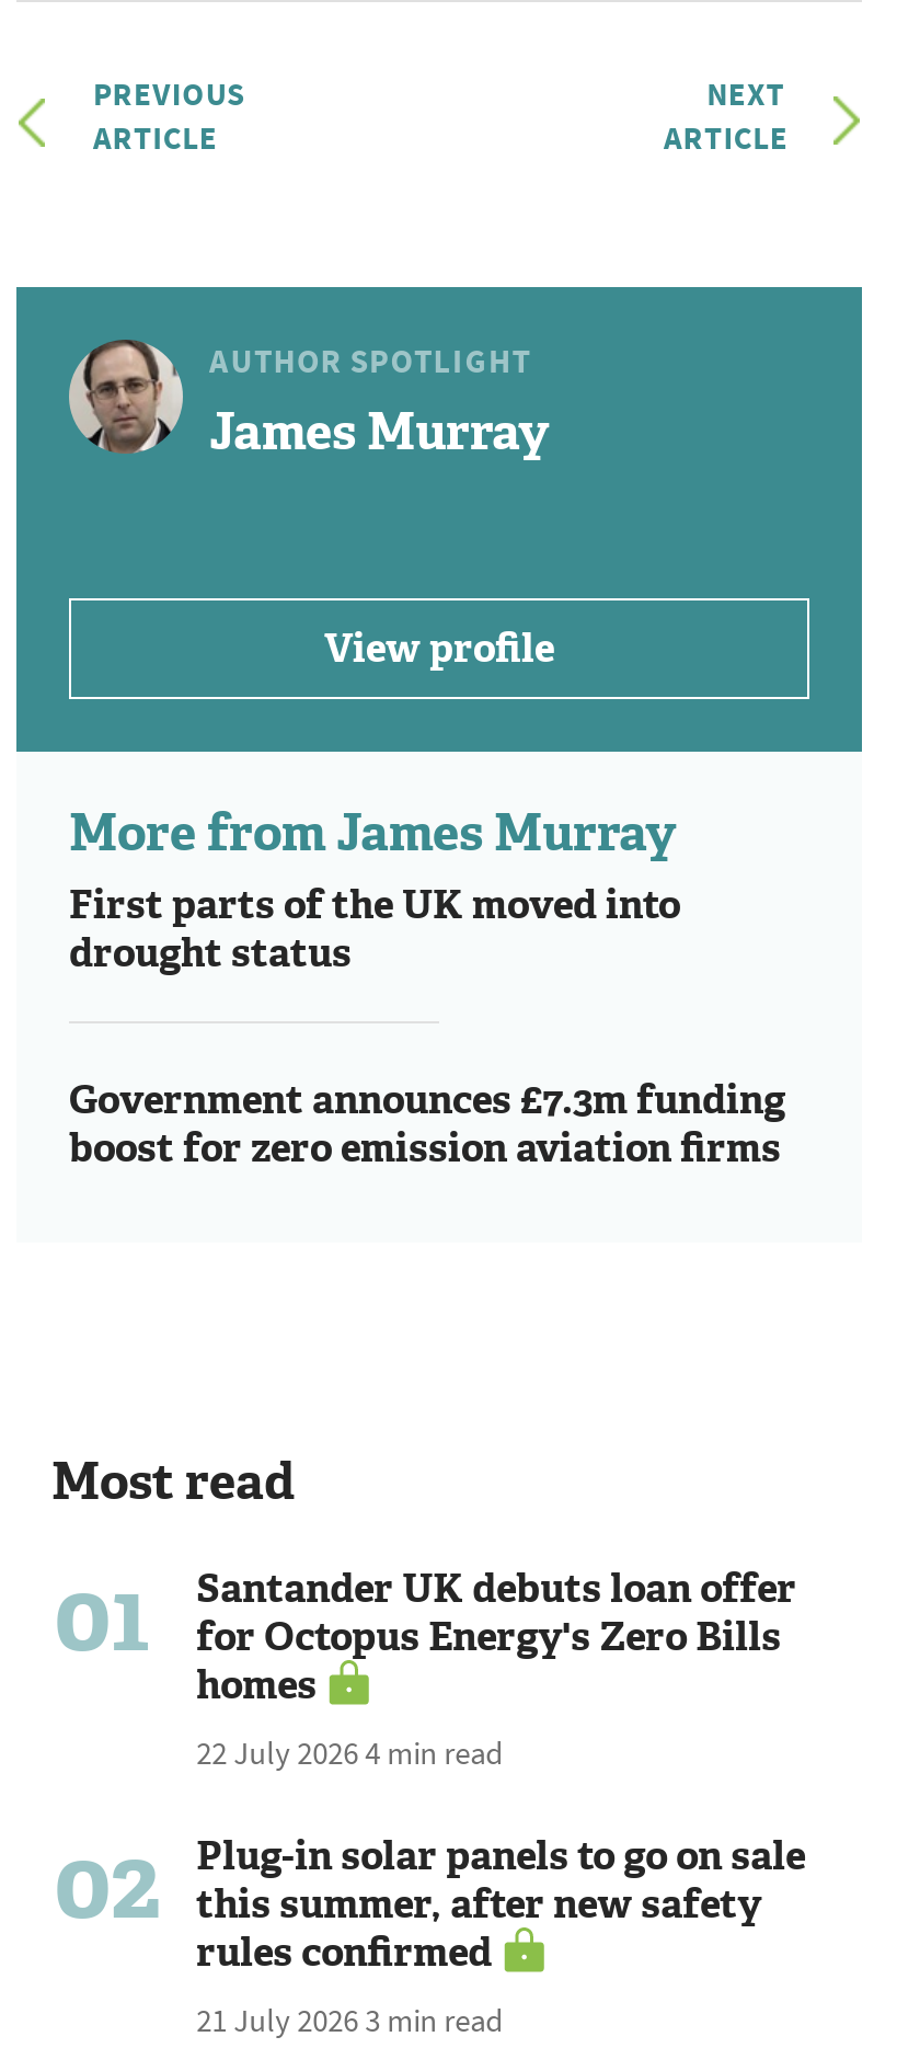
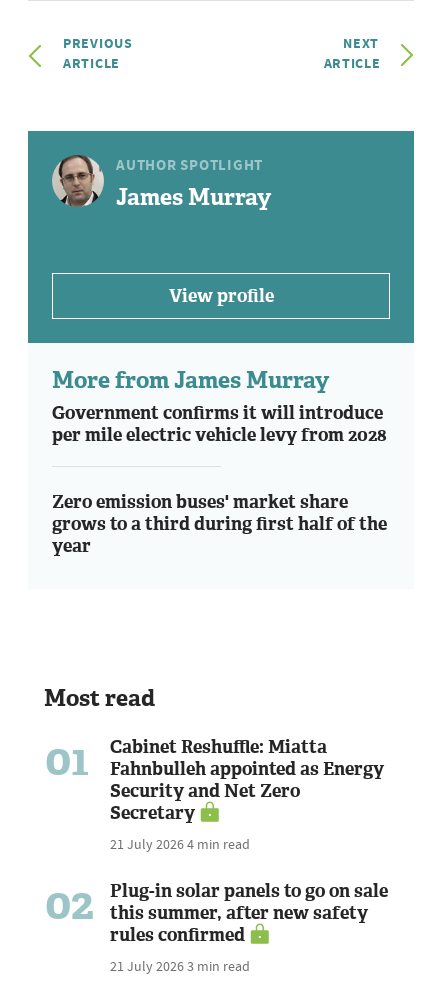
- First parts of the UK moved into
- drought status
+ Government confirms it will introduce
+ per mile electric vehicle levy from 2028

- Government announces £7.3m funding
- boost for zero emission aviation firms
+ Zero emission buses' market share
+ grows to a third during first half of the
+ year

- Santander UK debuts loan offer
- for Octopus Energy's Zero Bills
- homes
- 22 July 2026 4 min read
+ Cabinet Reshuffle: Miatta
+ Fahnbulleh appointed as Energy
+ Security and Net Zero
+ Secretary
+ 21 July 2026 4 min read
